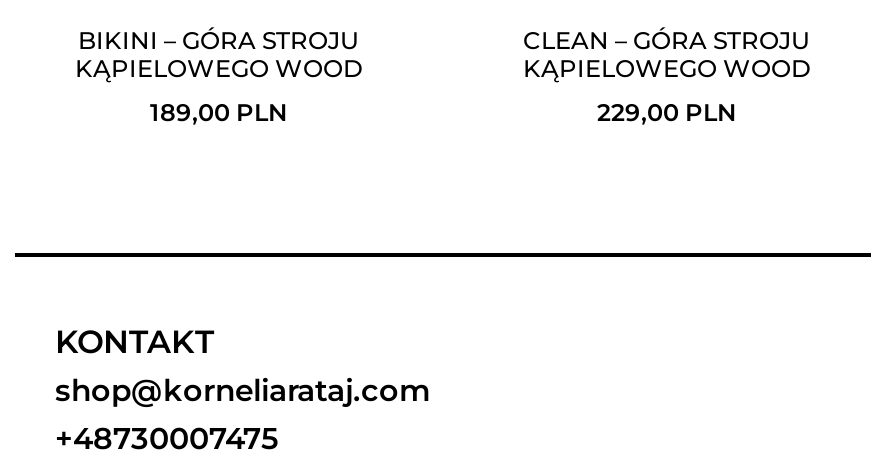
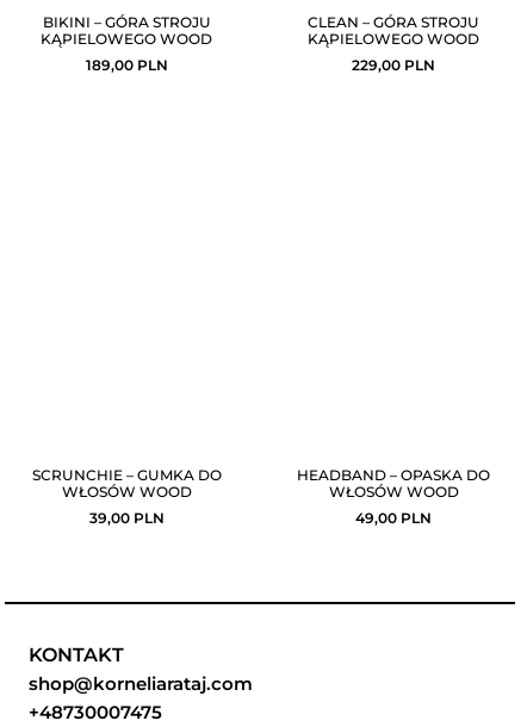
+ SCRUNCHIE – GUMKA DO
+ WŁOSÓW WOOD
+ 39,00 PLN

+ HEADBAND – OPASKA DO
+ WŁOSÓW WOOD
+ 49,00 PLN
